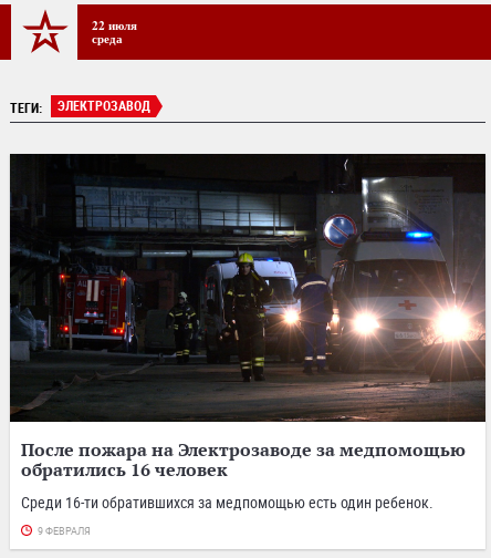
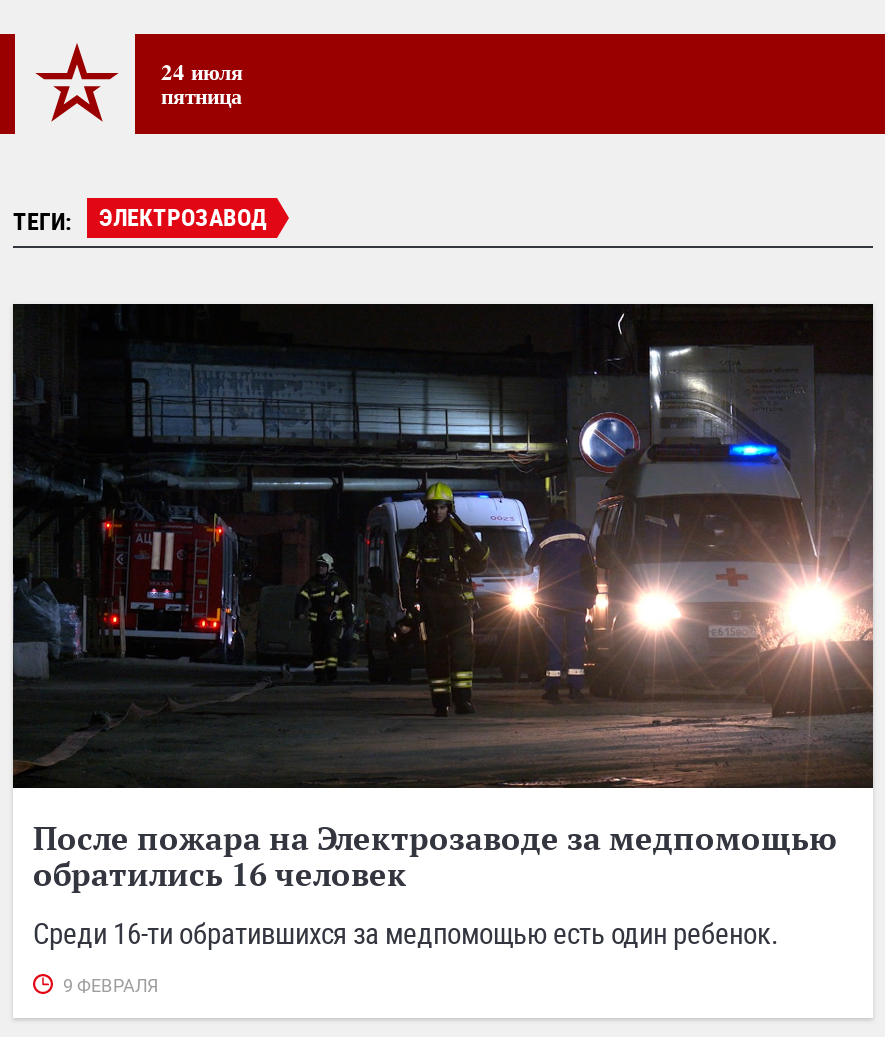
- 22 июля
- среда
+ 24 июля
+ пятница
